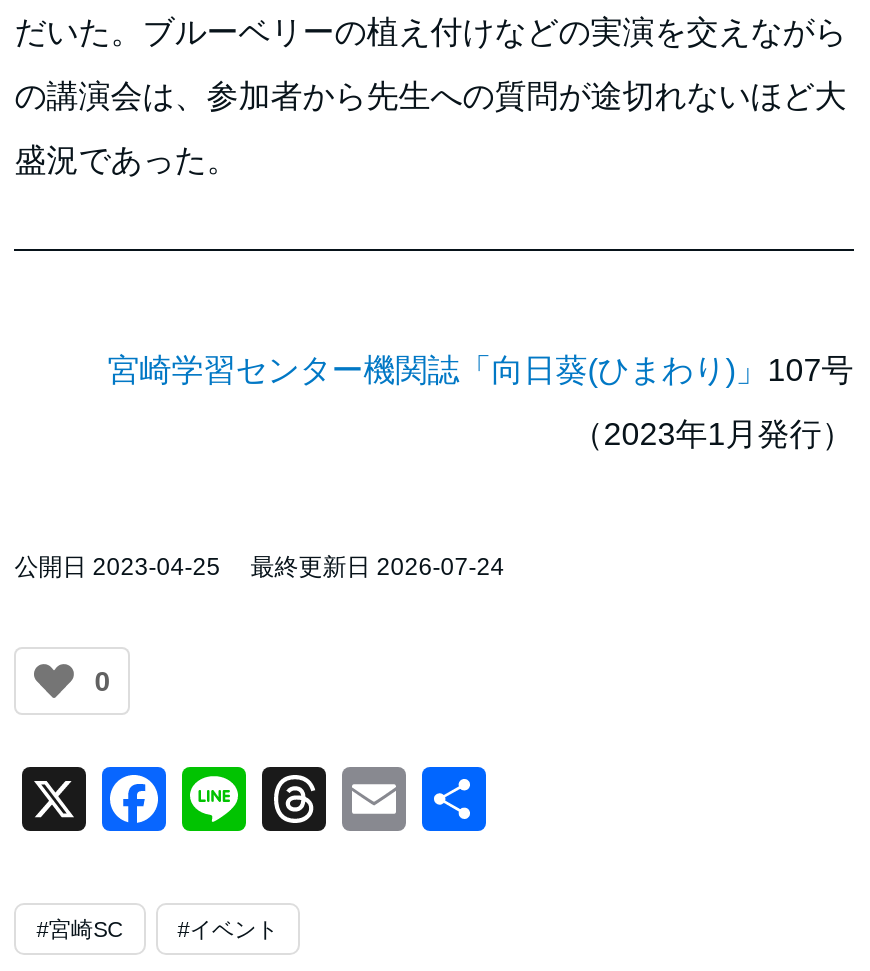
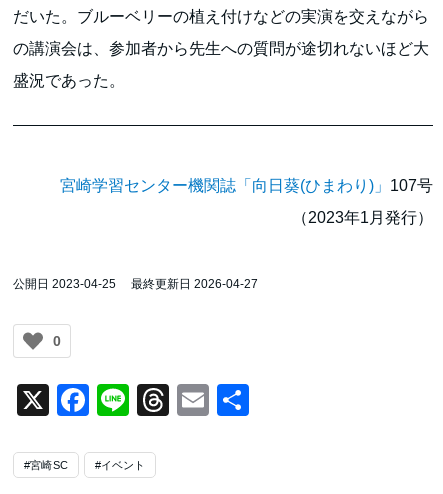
- 公開日 2023-04-25最終更新日 2026-07-24
+ 公開日 2023-04-25最終更新日 2026-04-27
